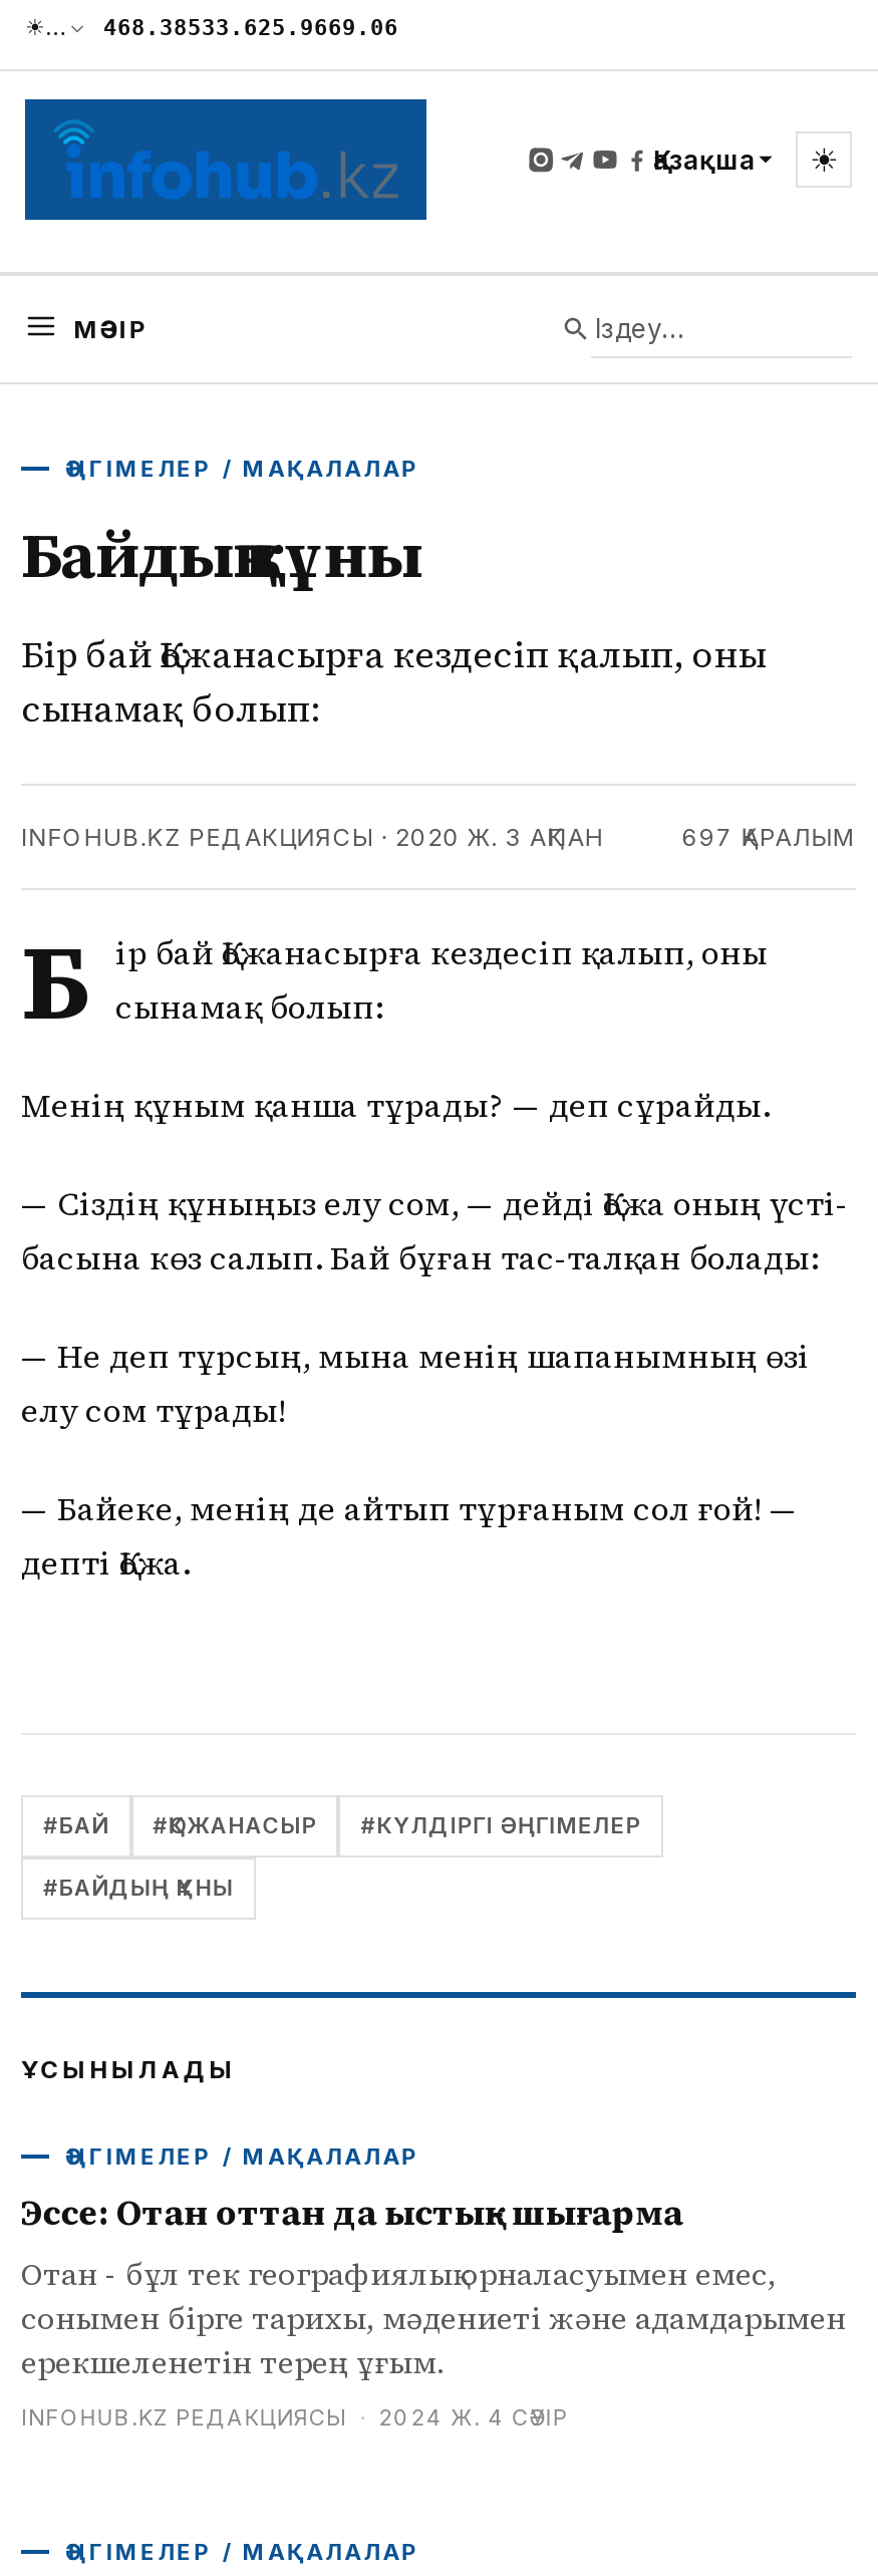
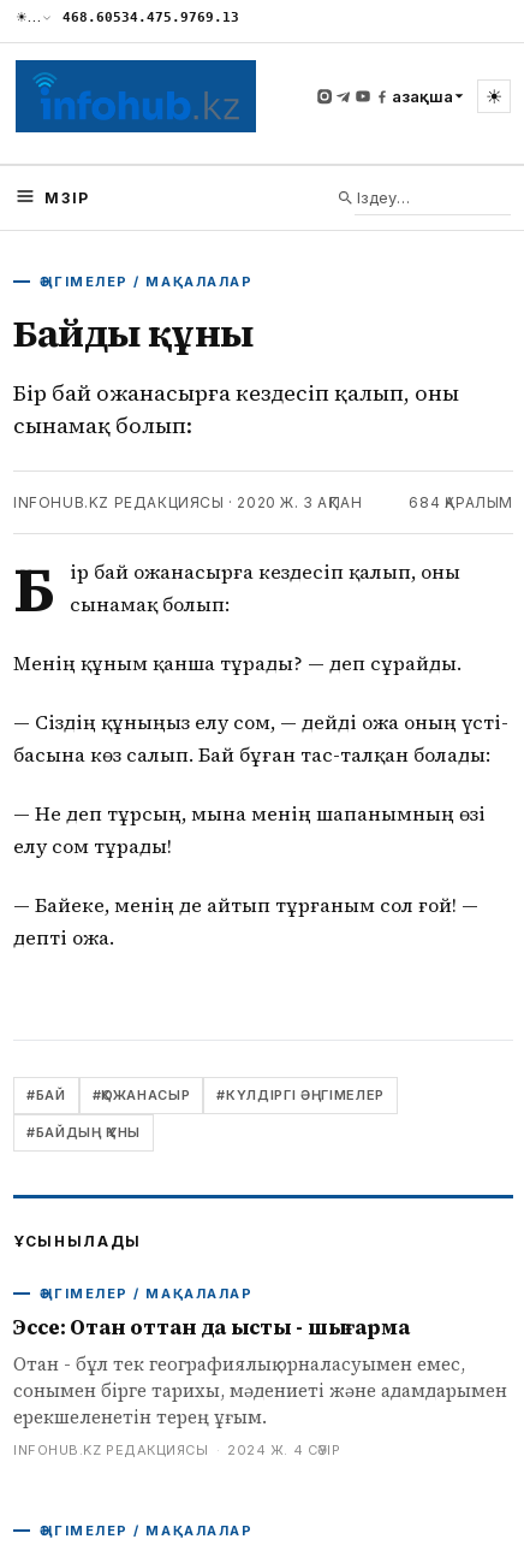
- 468.38533.625.9669.06
+ 468.60534.475.9769.13

- 697 ҚАРАЛЫМ
+ 684 ҚАРАЛЫМ
